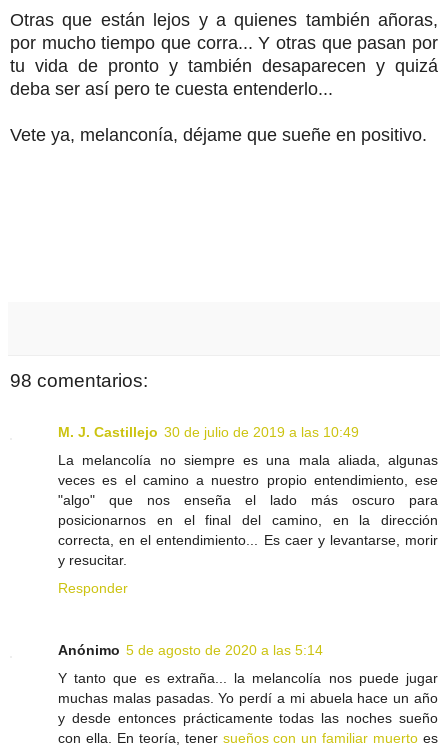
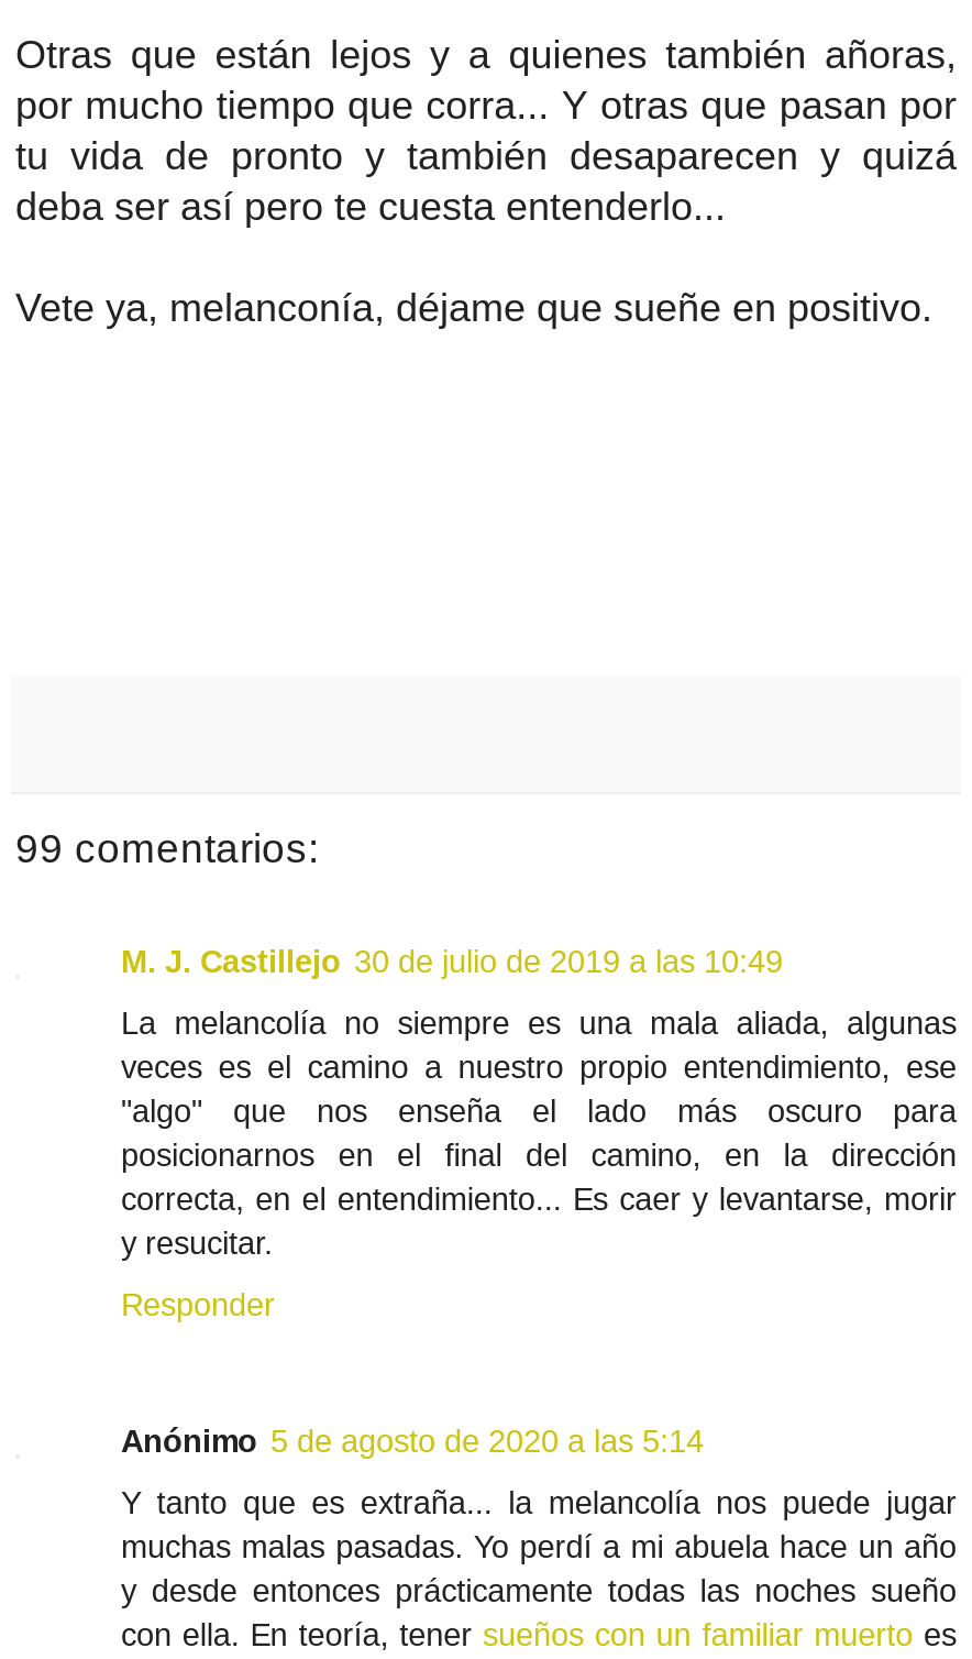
- 98 comentarios:
+ 99 comentarios:
